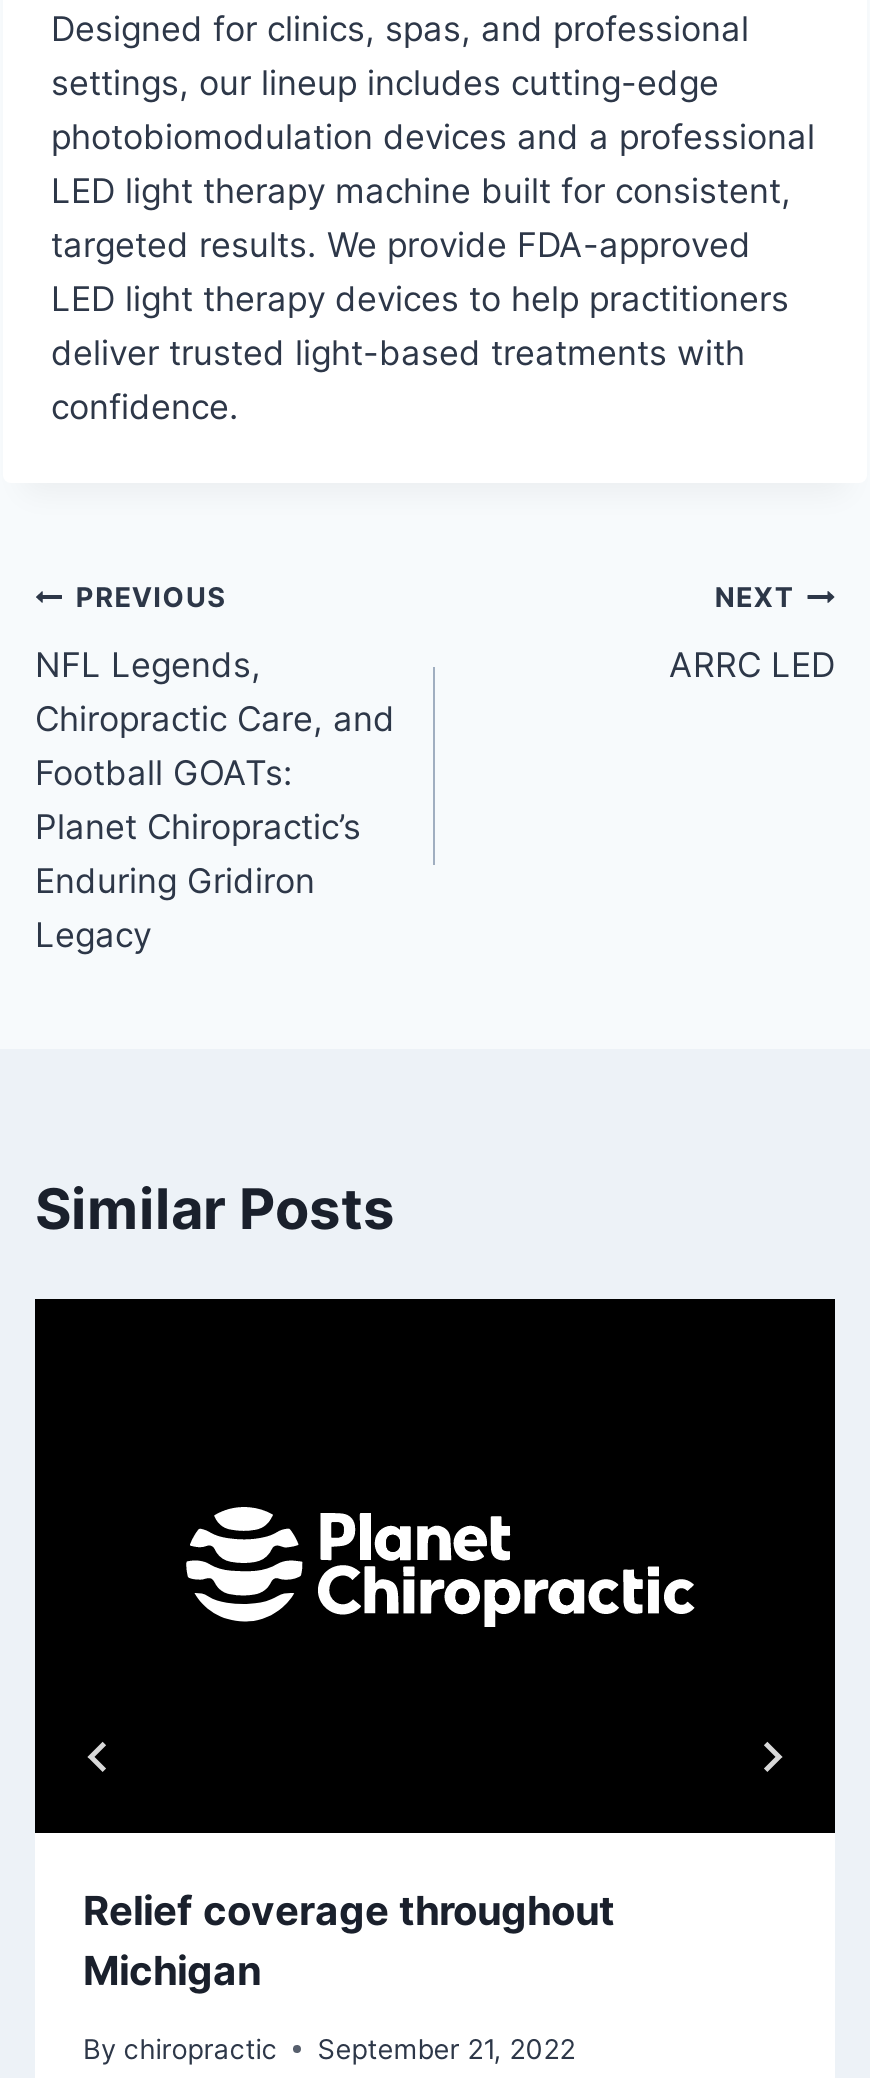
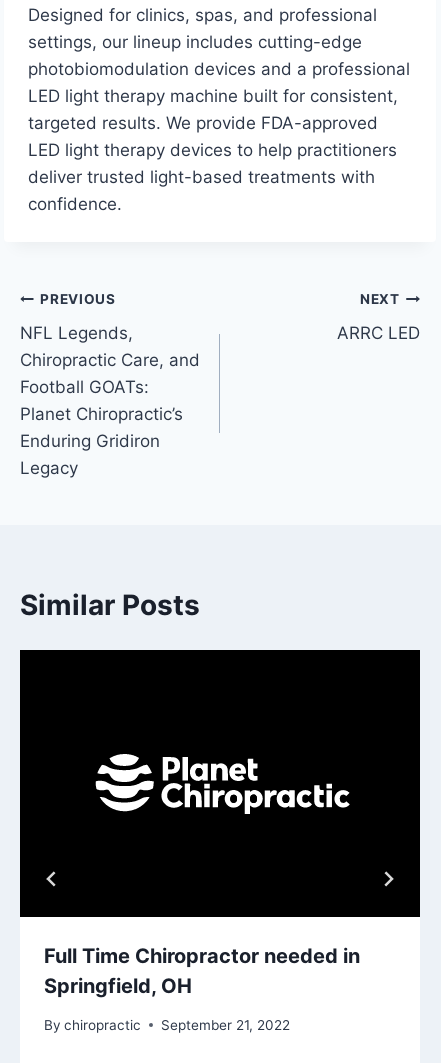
- Relief coverage throughout
- Michigan
+ Full Time Chiropractor needed in
+ Springfield, OH
